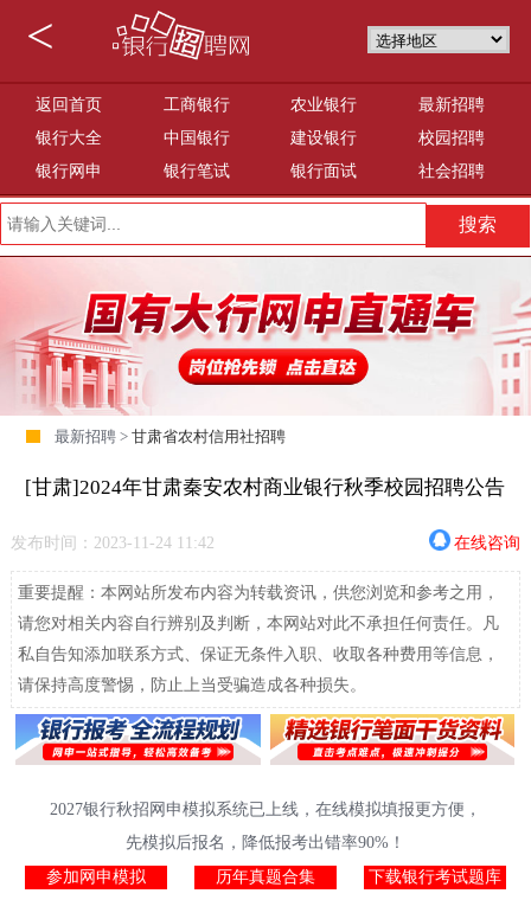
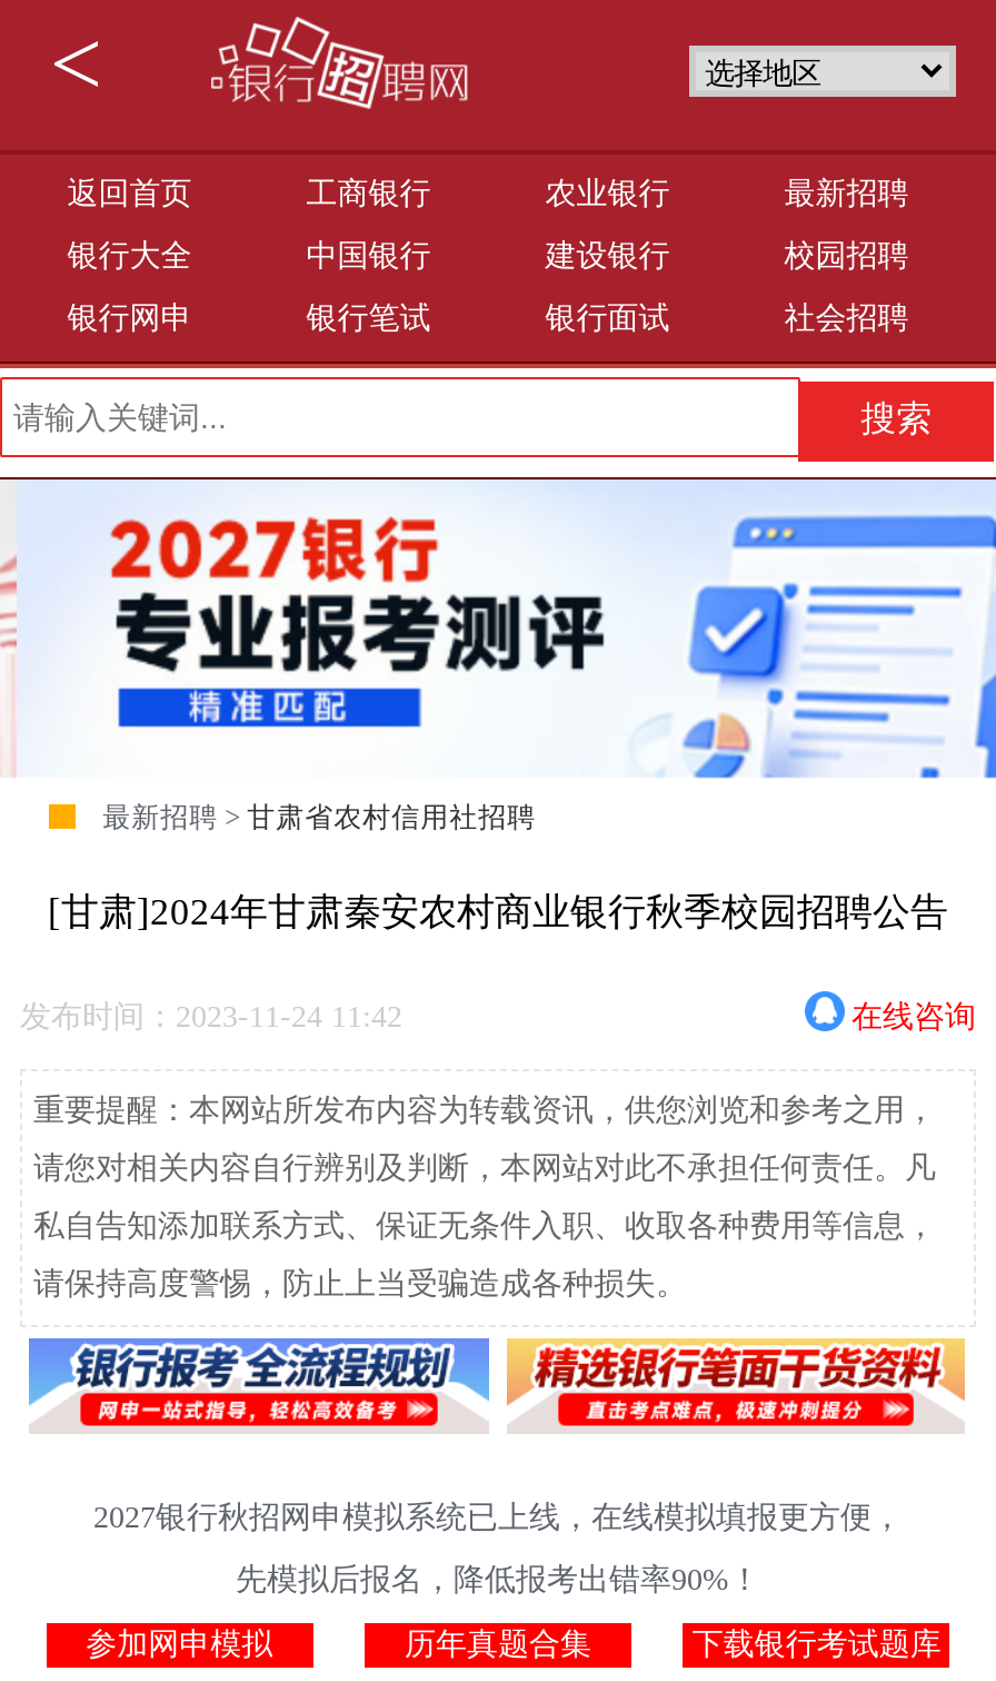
- [image]
+ [image]
